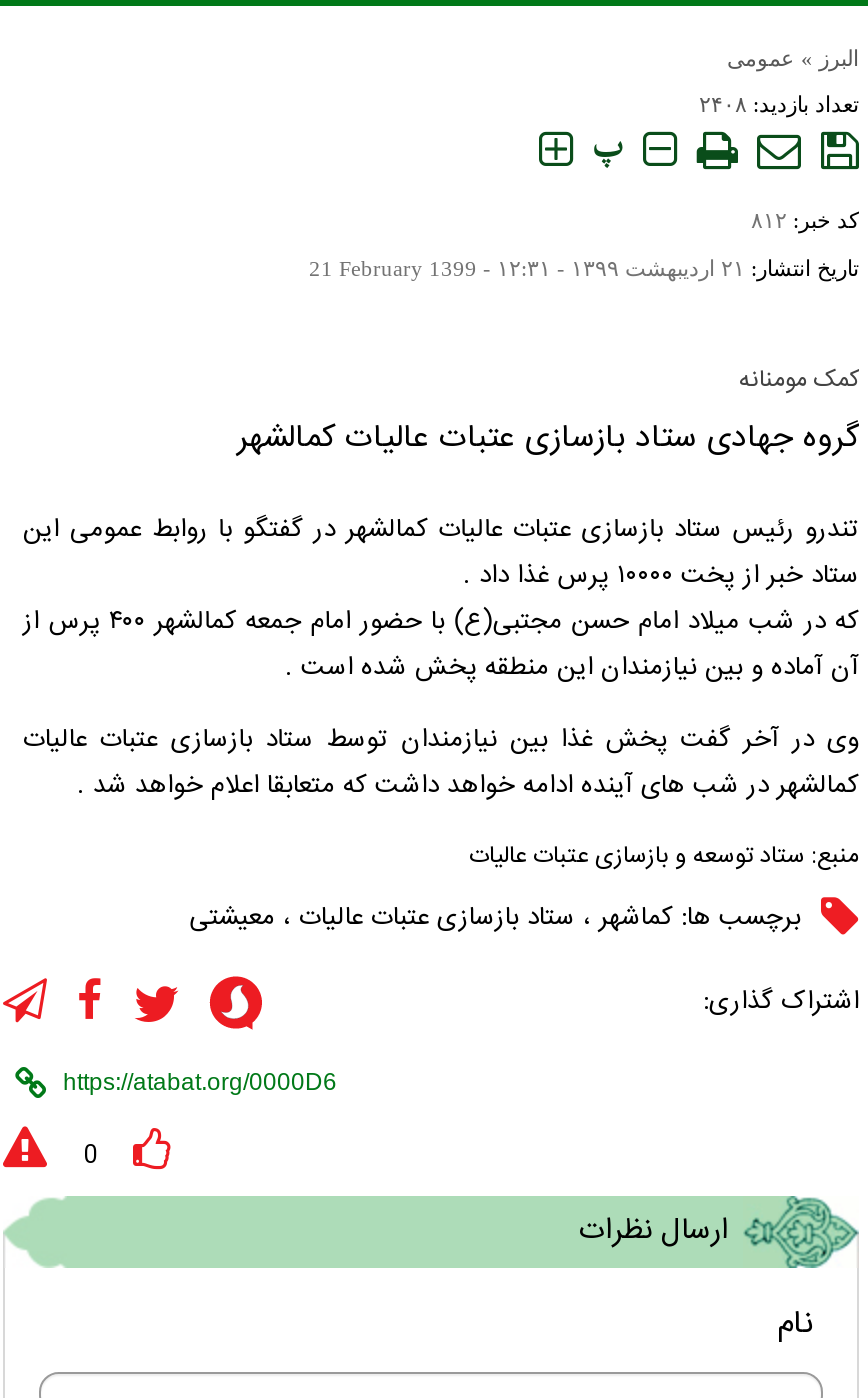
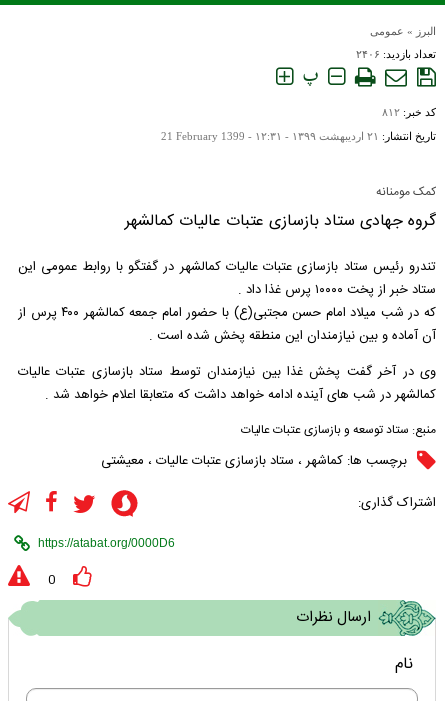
- تعداد بازدید: ۲۴۰۸
+ تعداد بازدید: ۲۴۰۶
